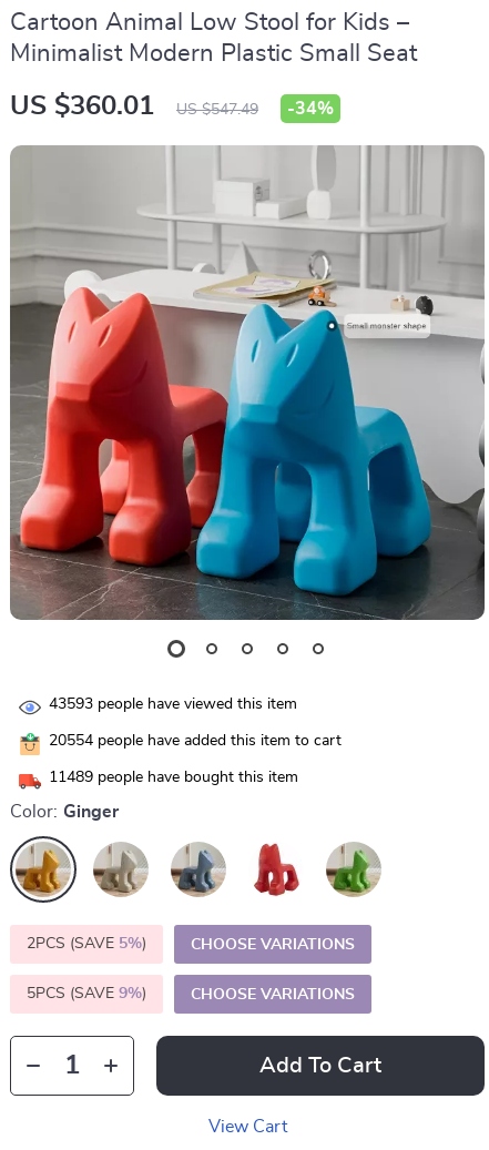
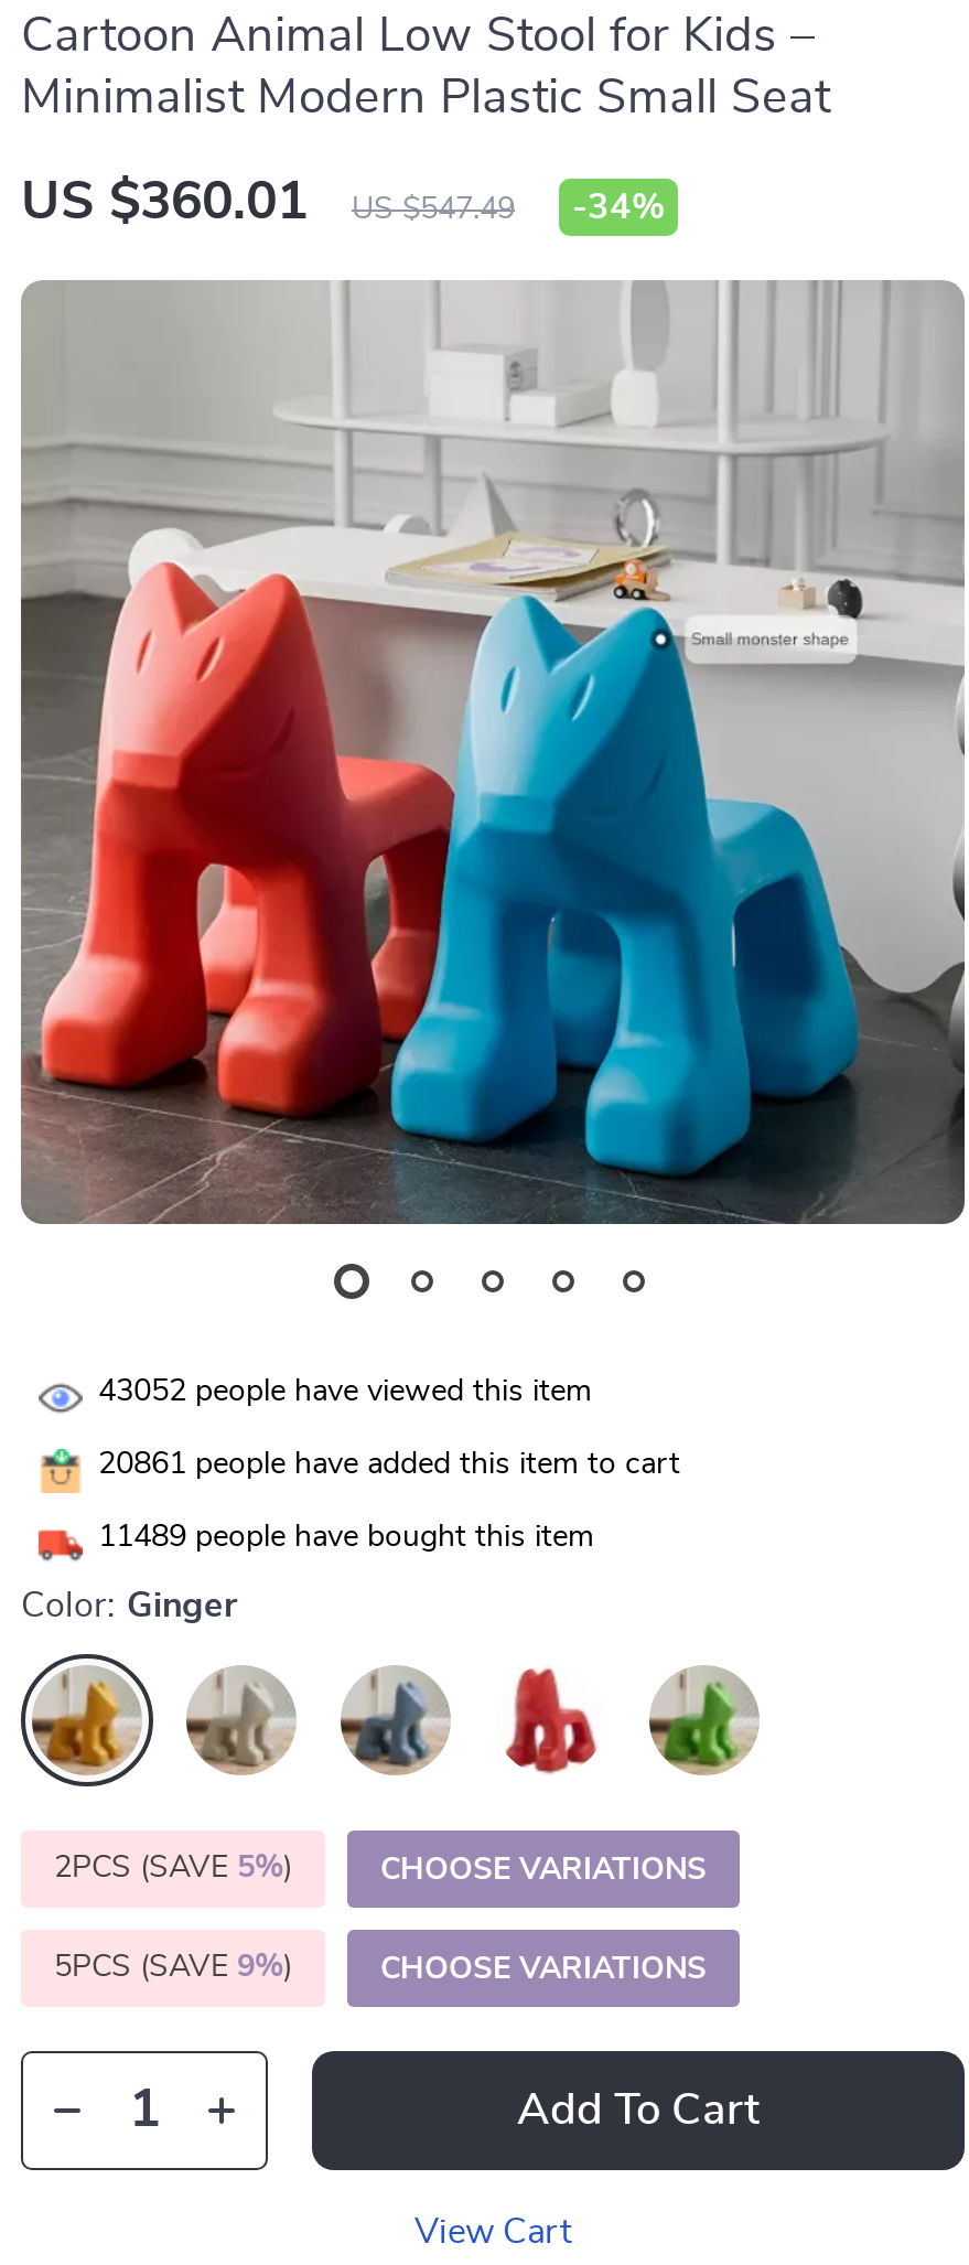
- 43593 people have viewed this item
+ 43052 people have viewed this item

- 20554 people have added this item to cart
+ 20861 people have added this item to cart
